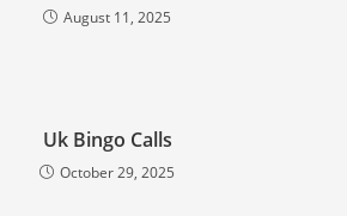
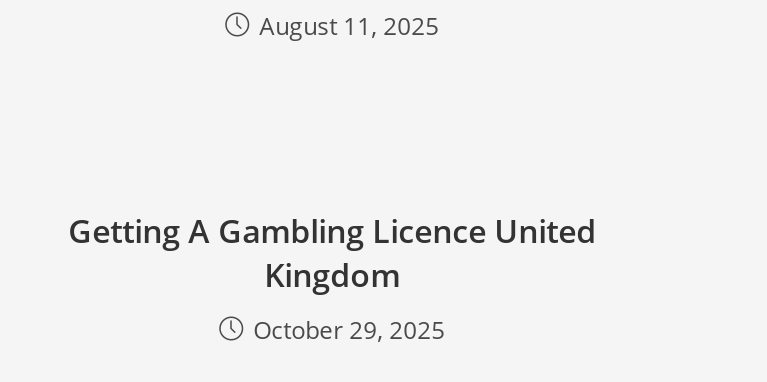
- Uk Bingo Calls
+ Getting A Gambling Licence United
+ Kingdom
